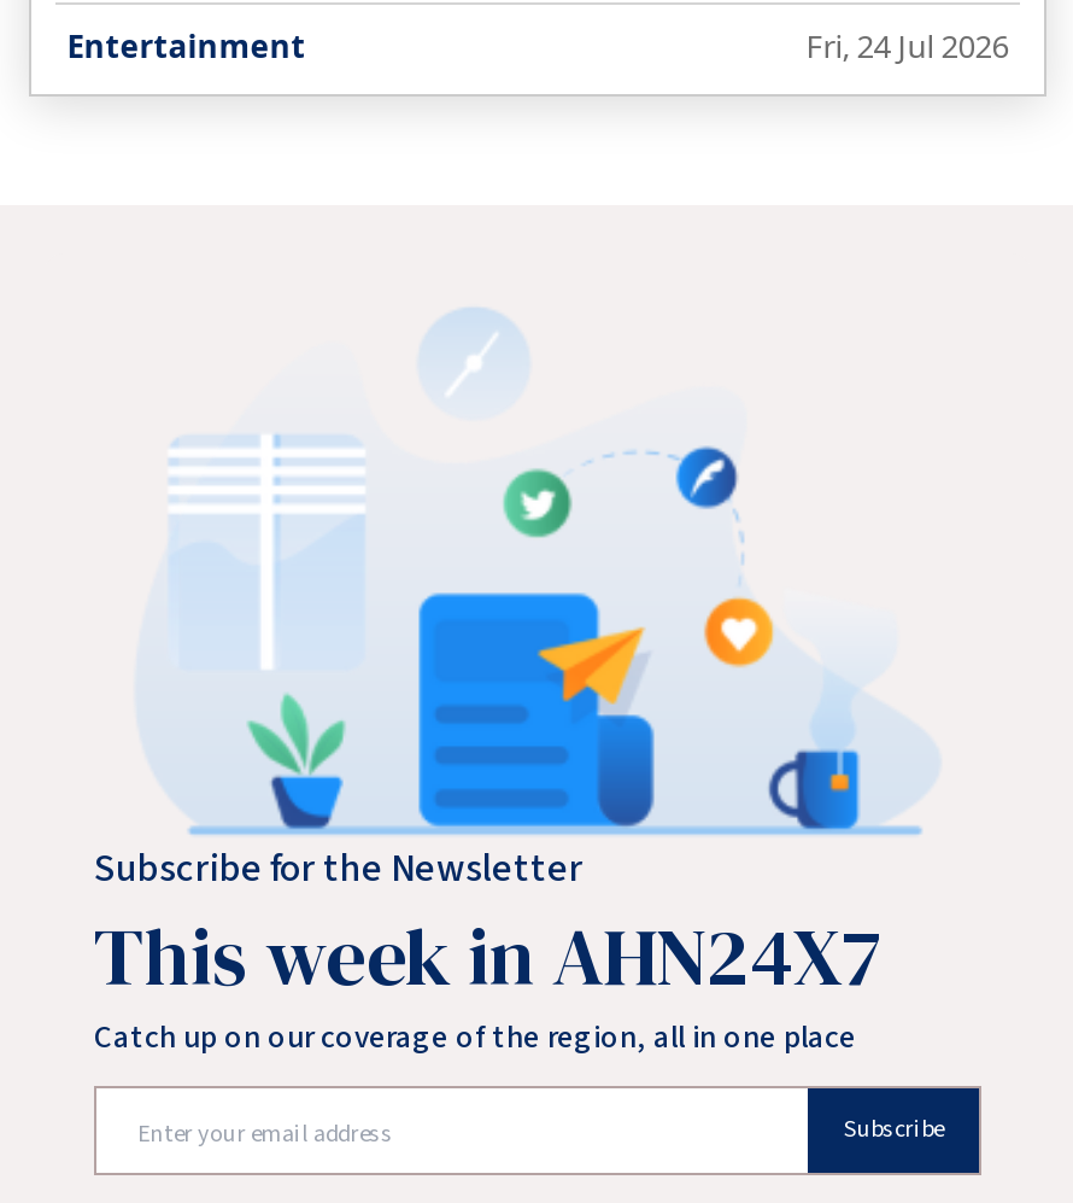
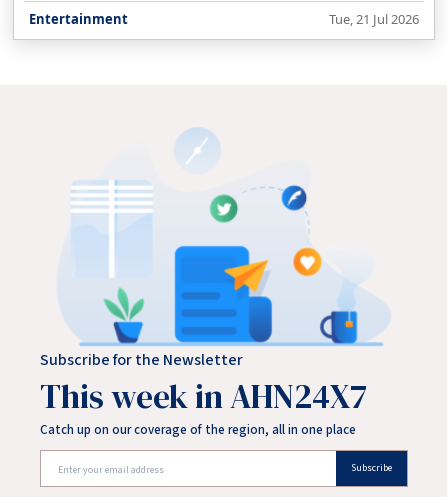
- Fri, 24 Jul 2026
+ Tue, 21 Jul 2026
